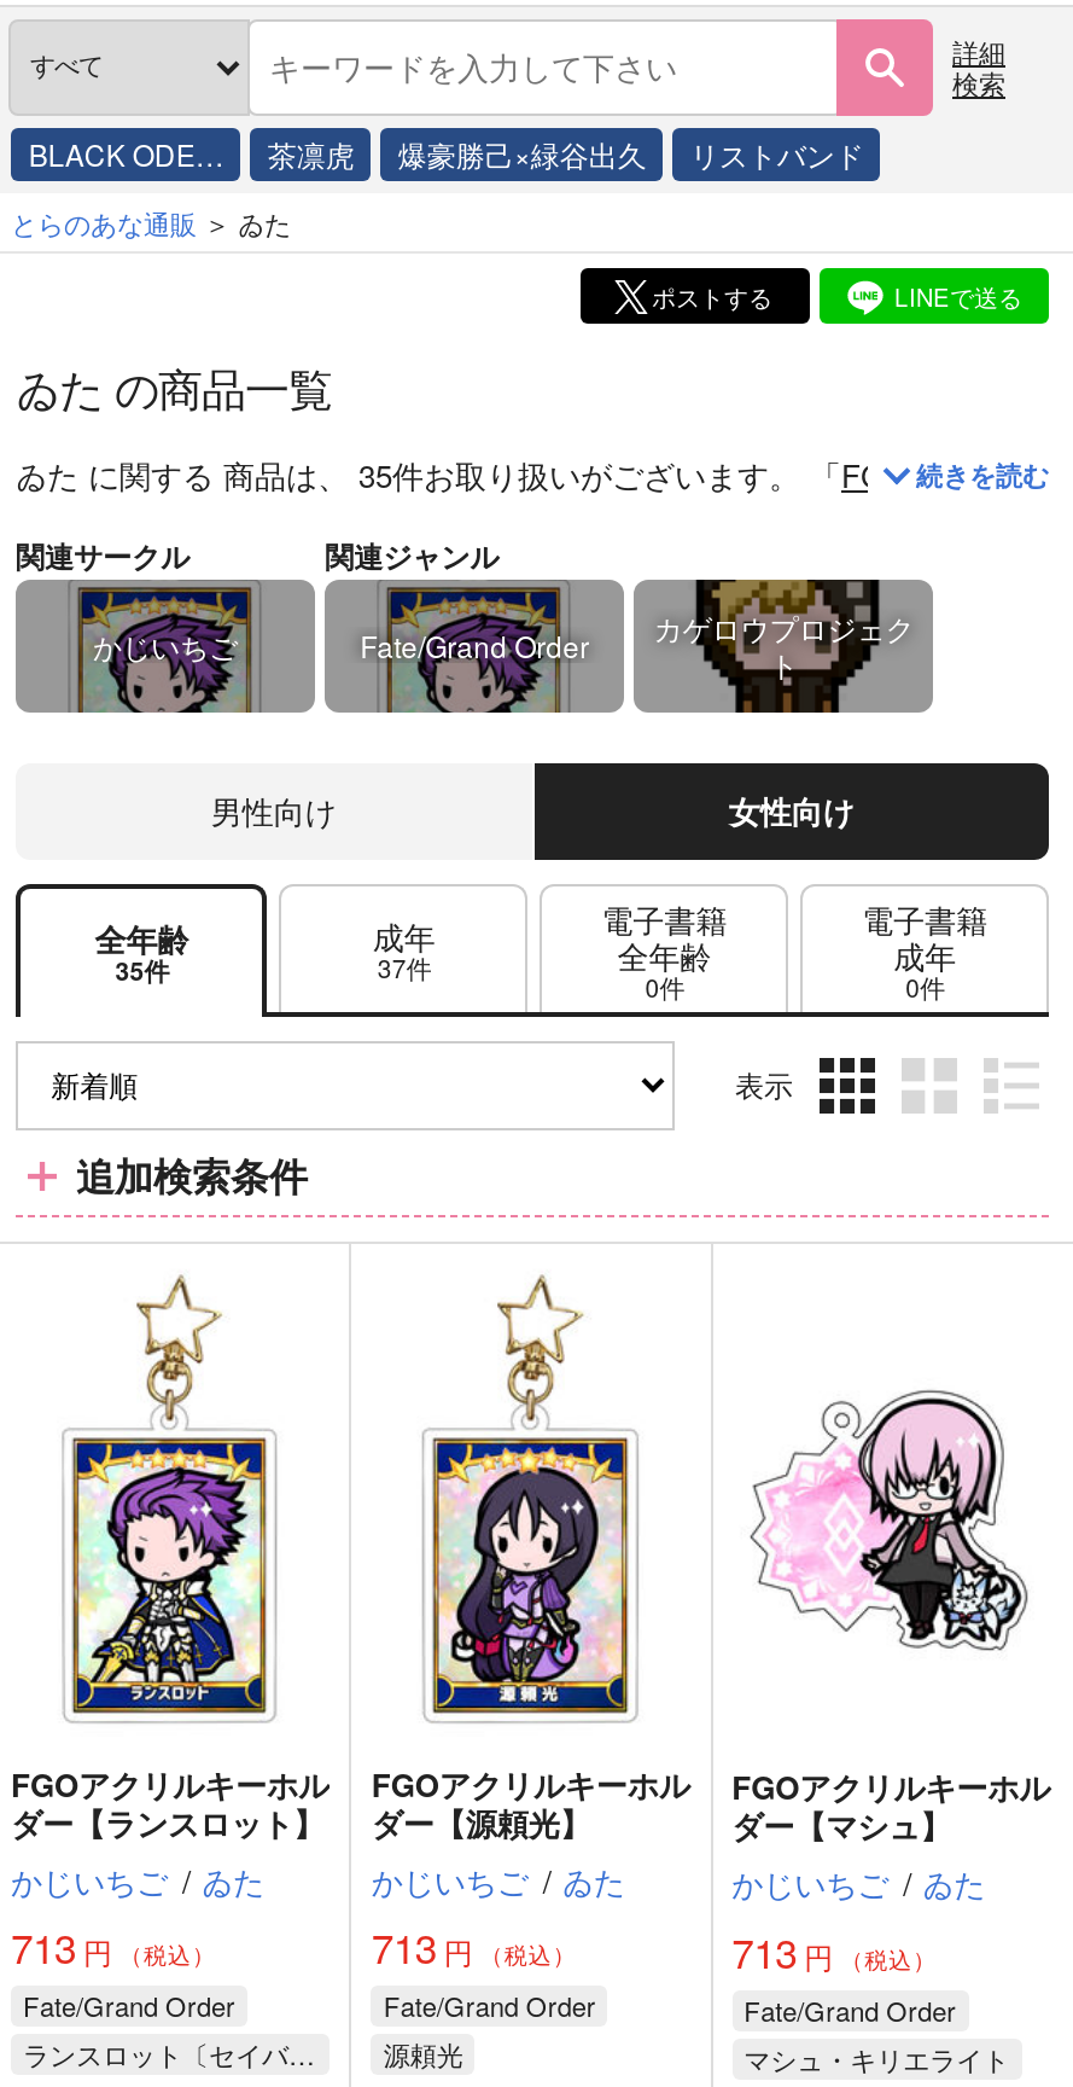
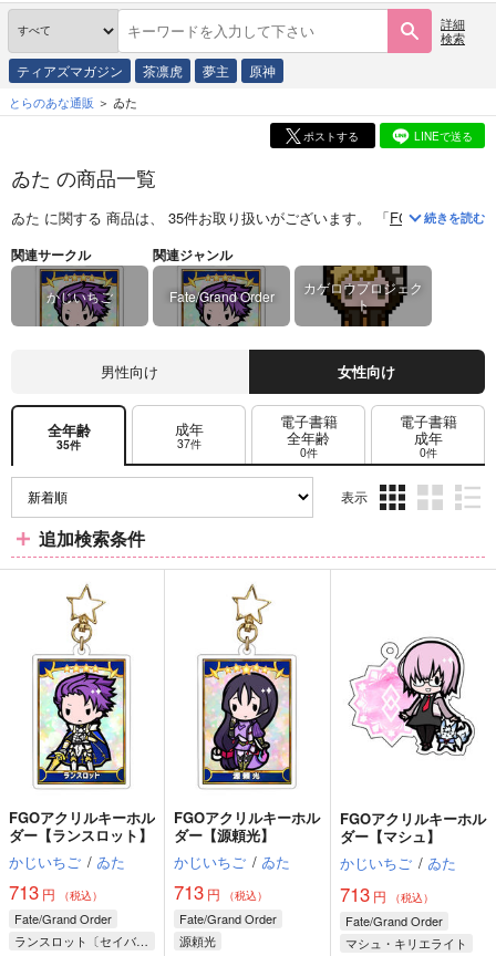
- BLACK ODE…
+ ティアズマガジン

- 爆豪勝己×緑谷出久
- リストバンド
+ 夢主
+ 原神
